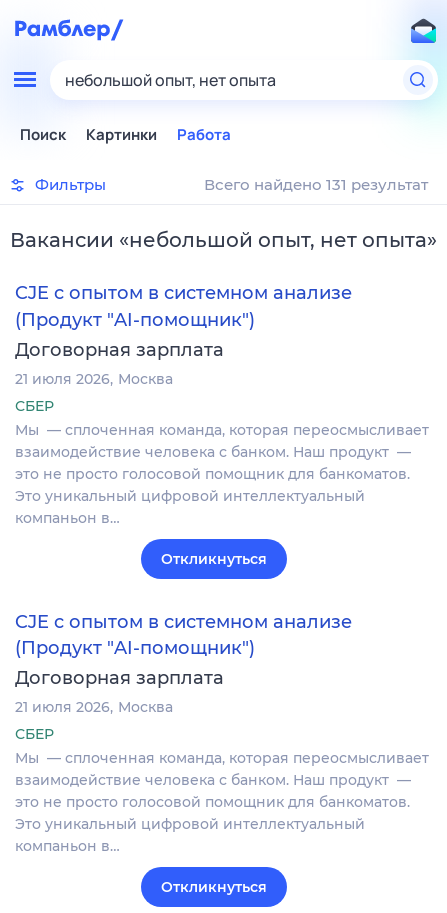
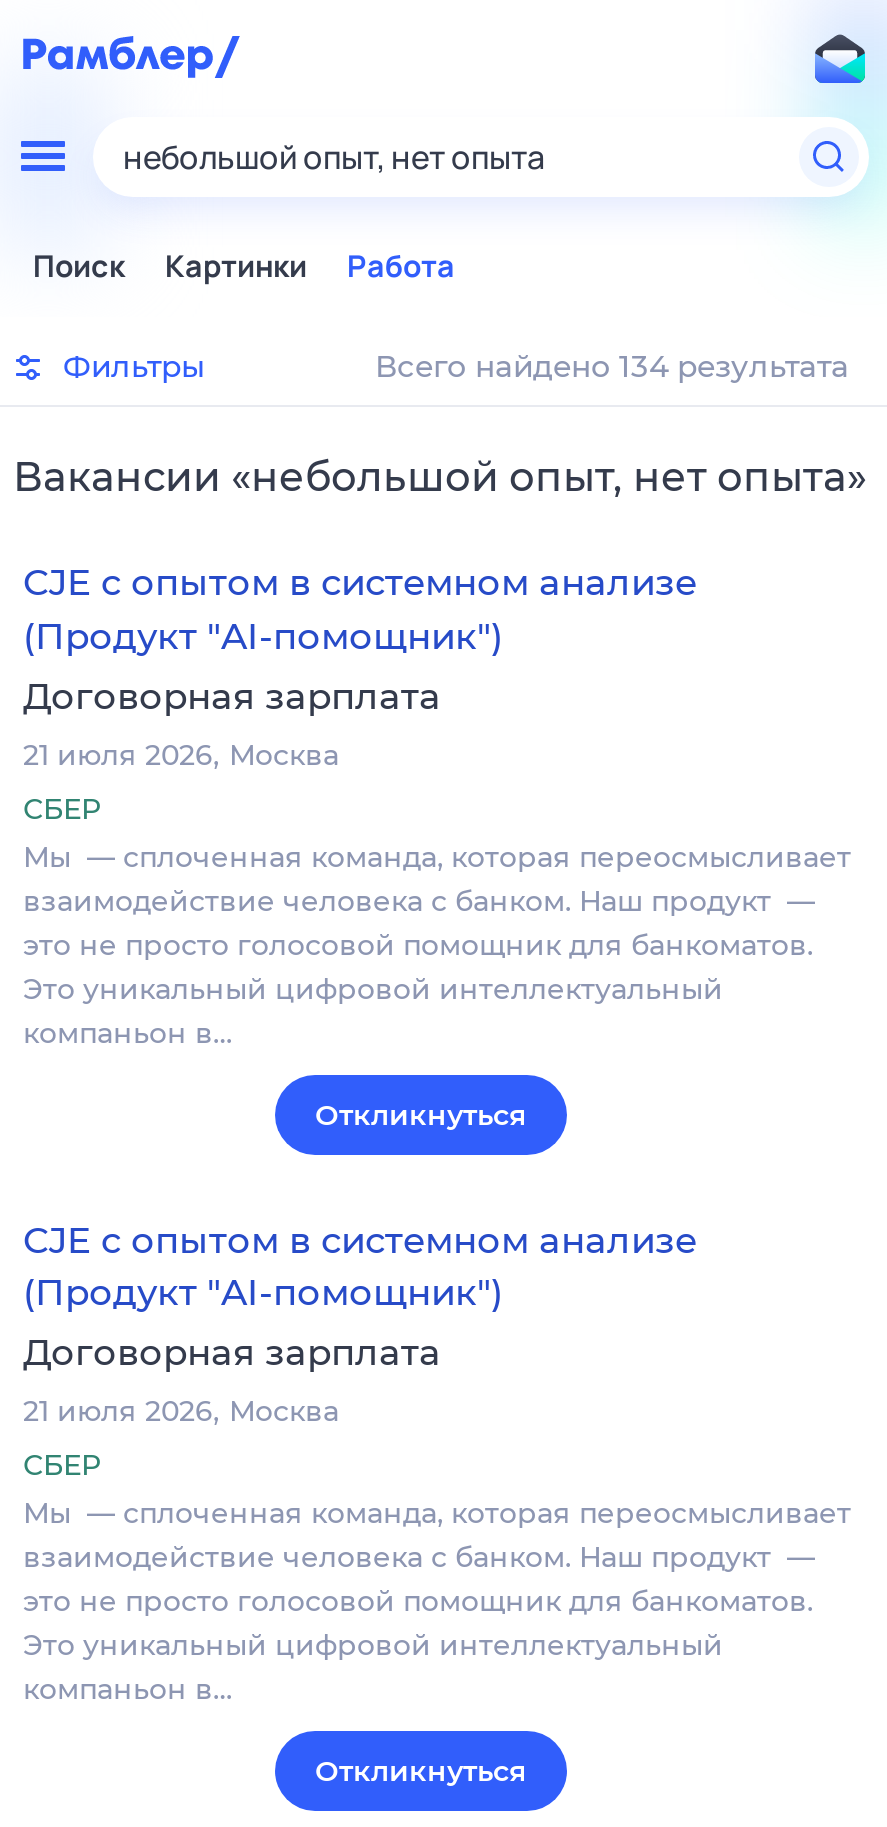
- Всего найдено 131 результат
+ Всего найдено 134 результата
